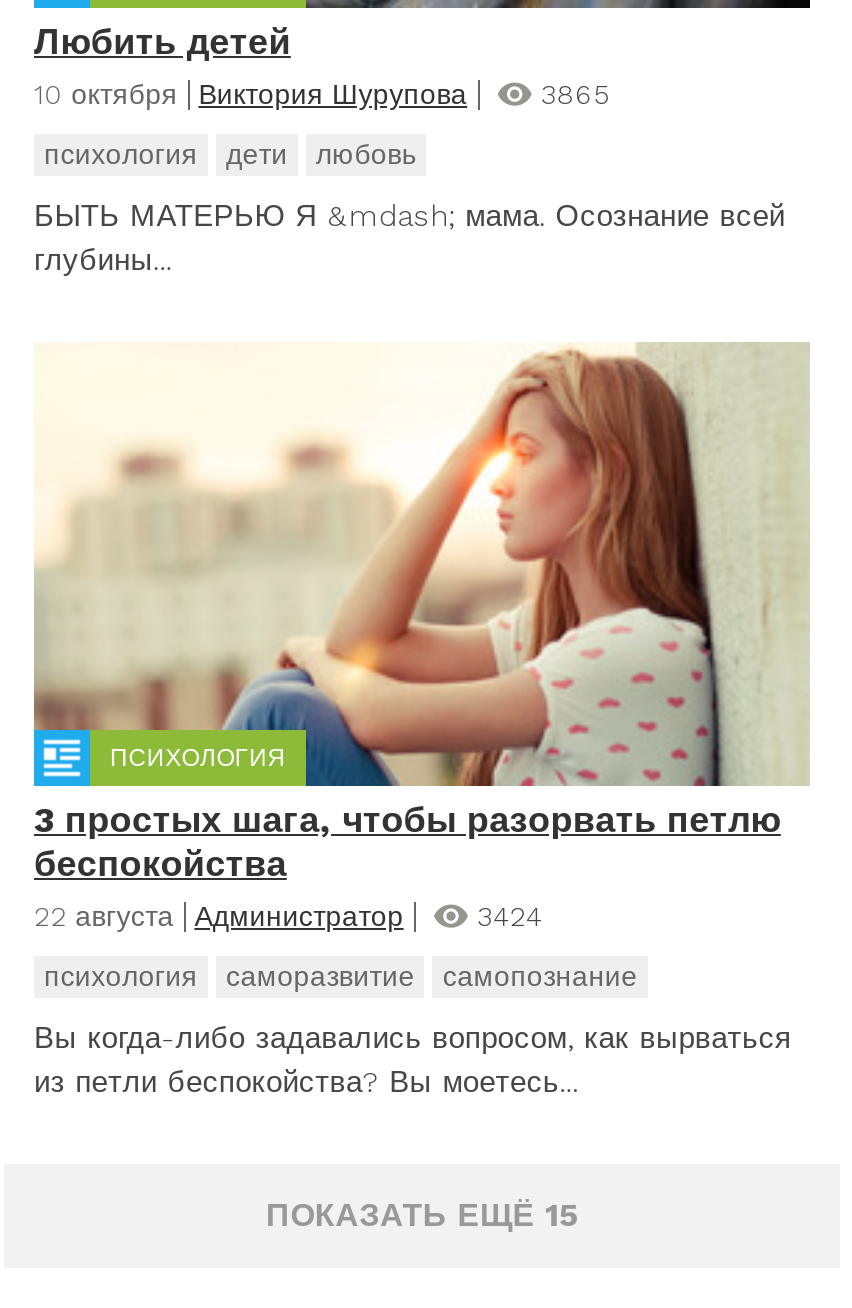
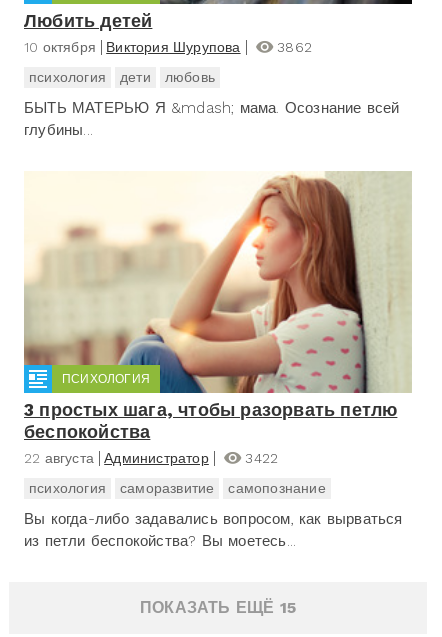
- 3865
+ 3862

- 3424
+ 3422
